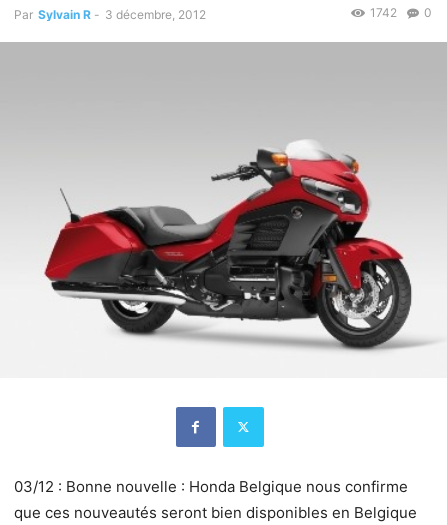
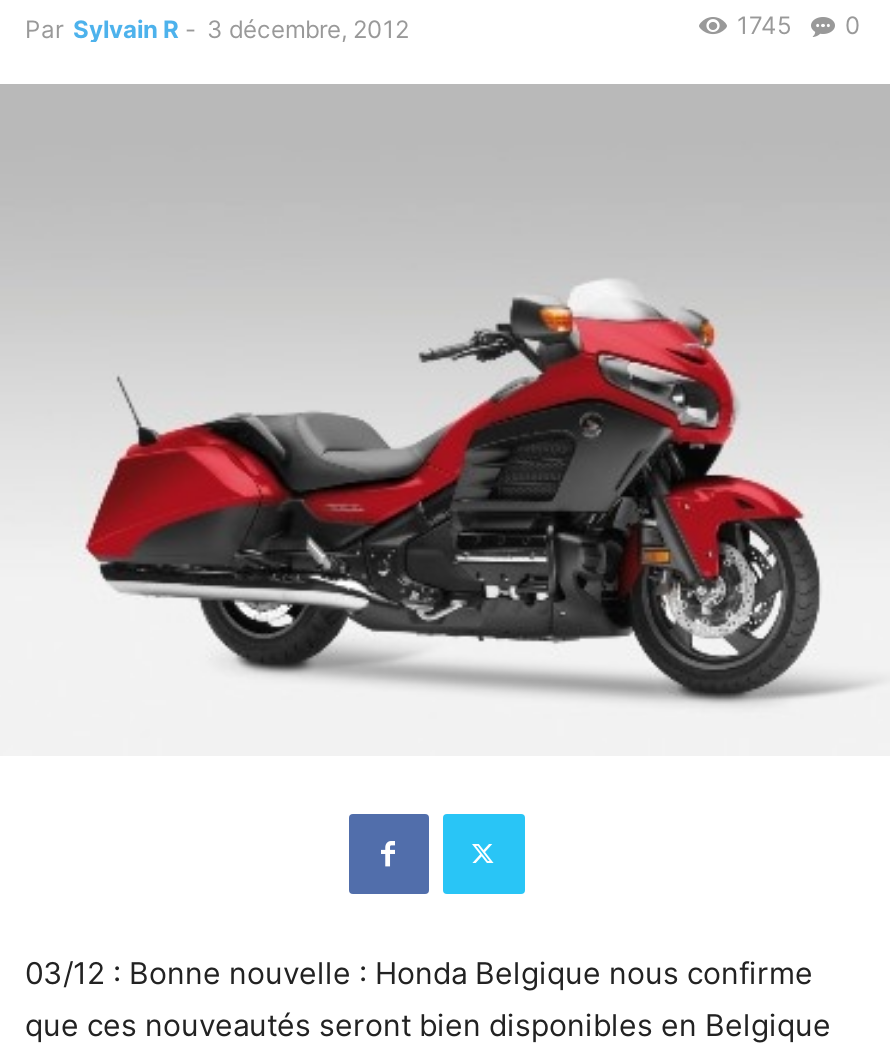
- 1742 0
+ 1745 0
